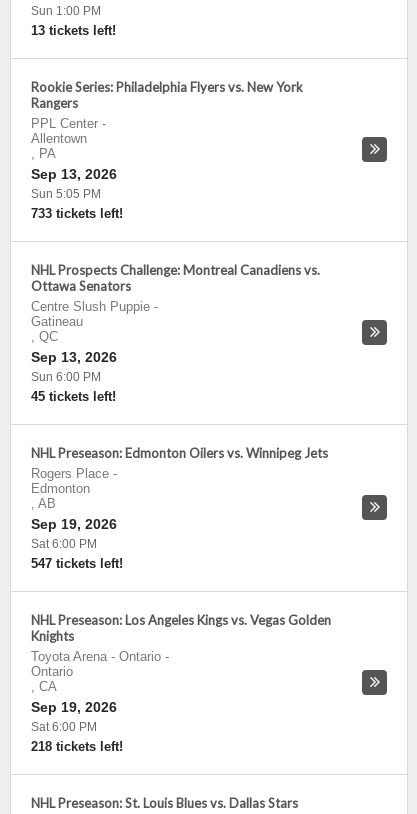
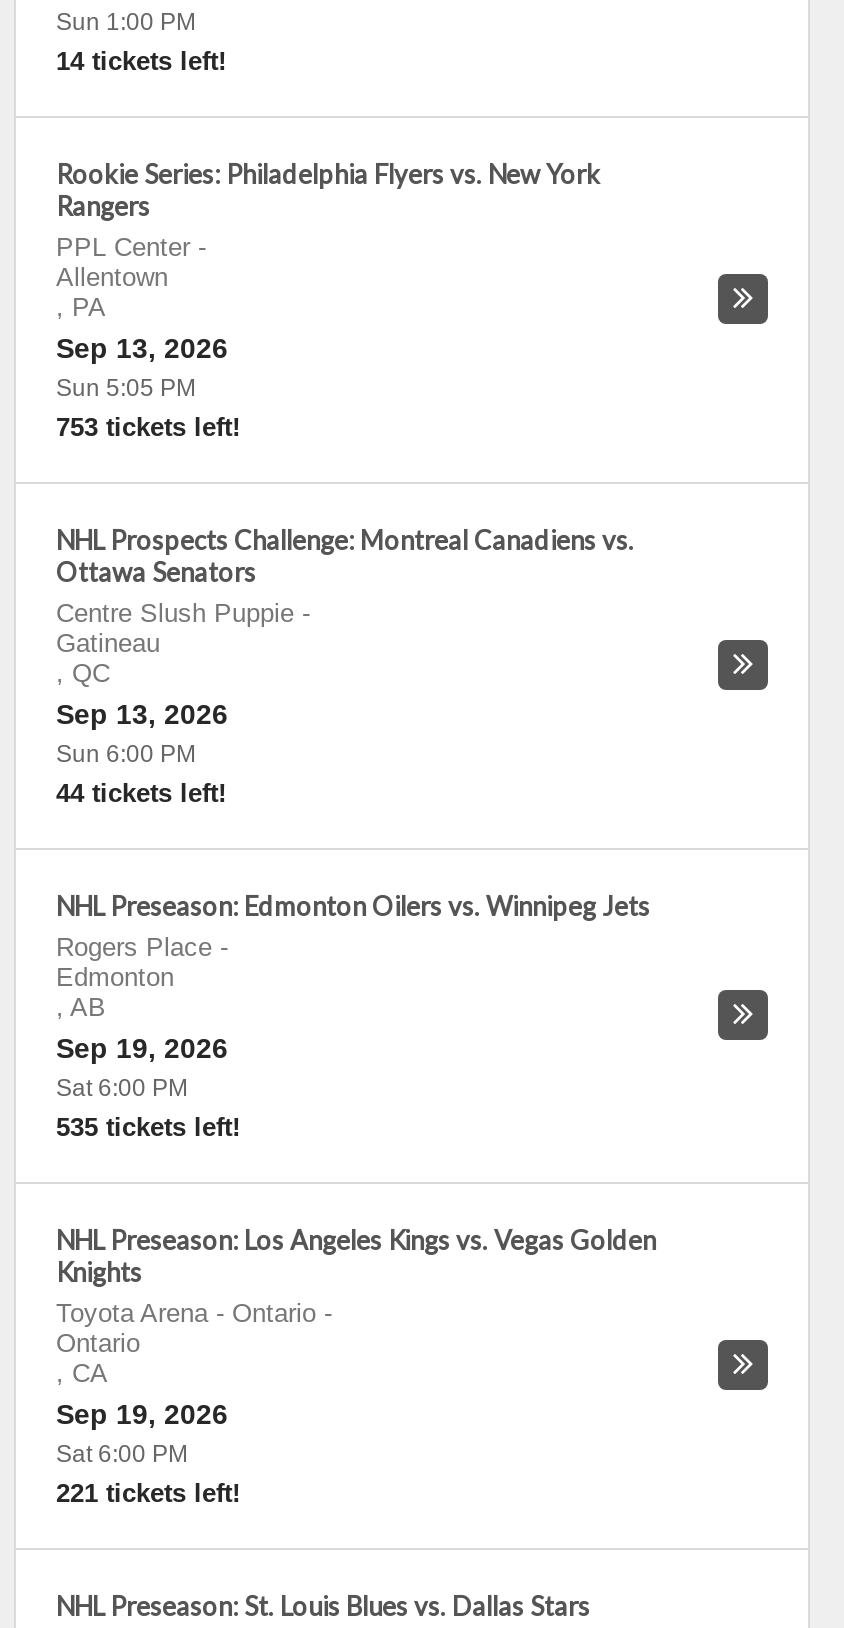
- 13 tickets left!
+ 14 tickets left!

- 733 tickets left!
+ 753 tickets left!

- 45 tickets left!
+ 44 tickets left!

- 547 tickets left!
+ 535 tickets left!

- 218 tickets left!
+ 221 tickets left!
